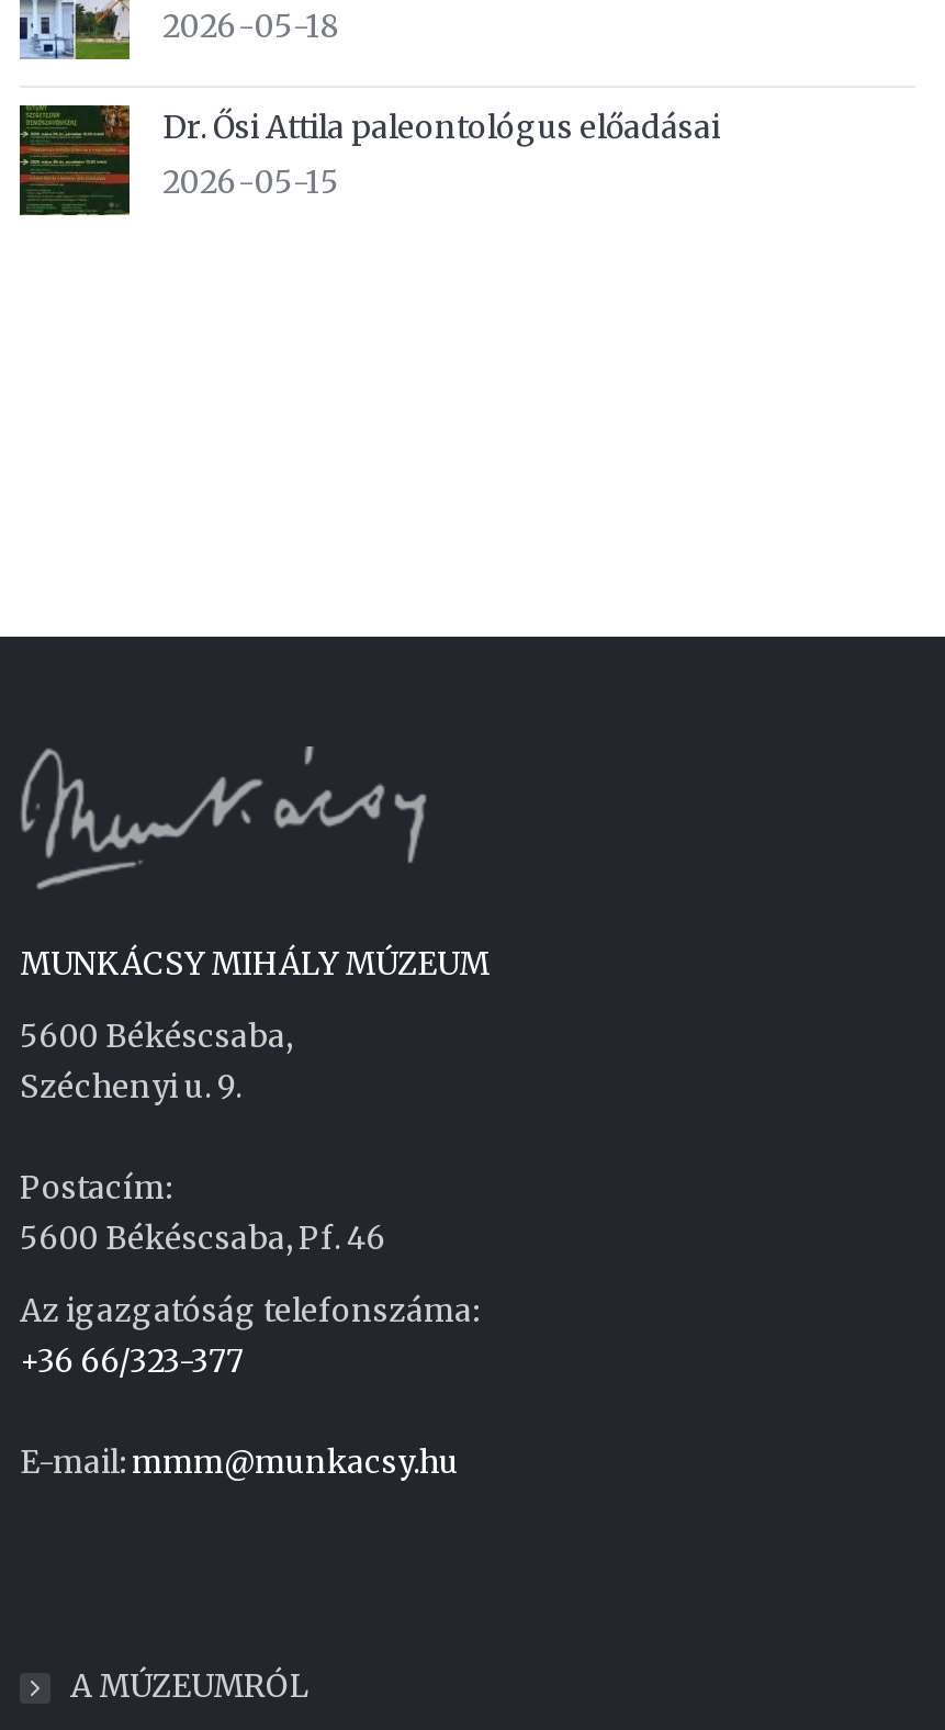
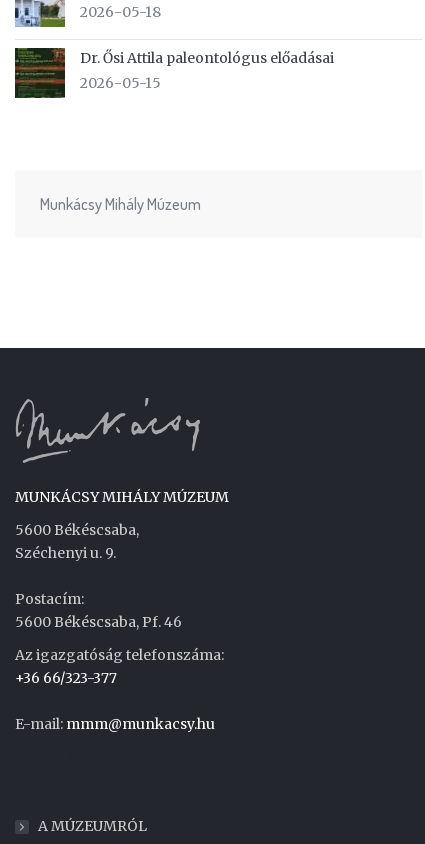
+ Munkácsy Mihály Múzeum
